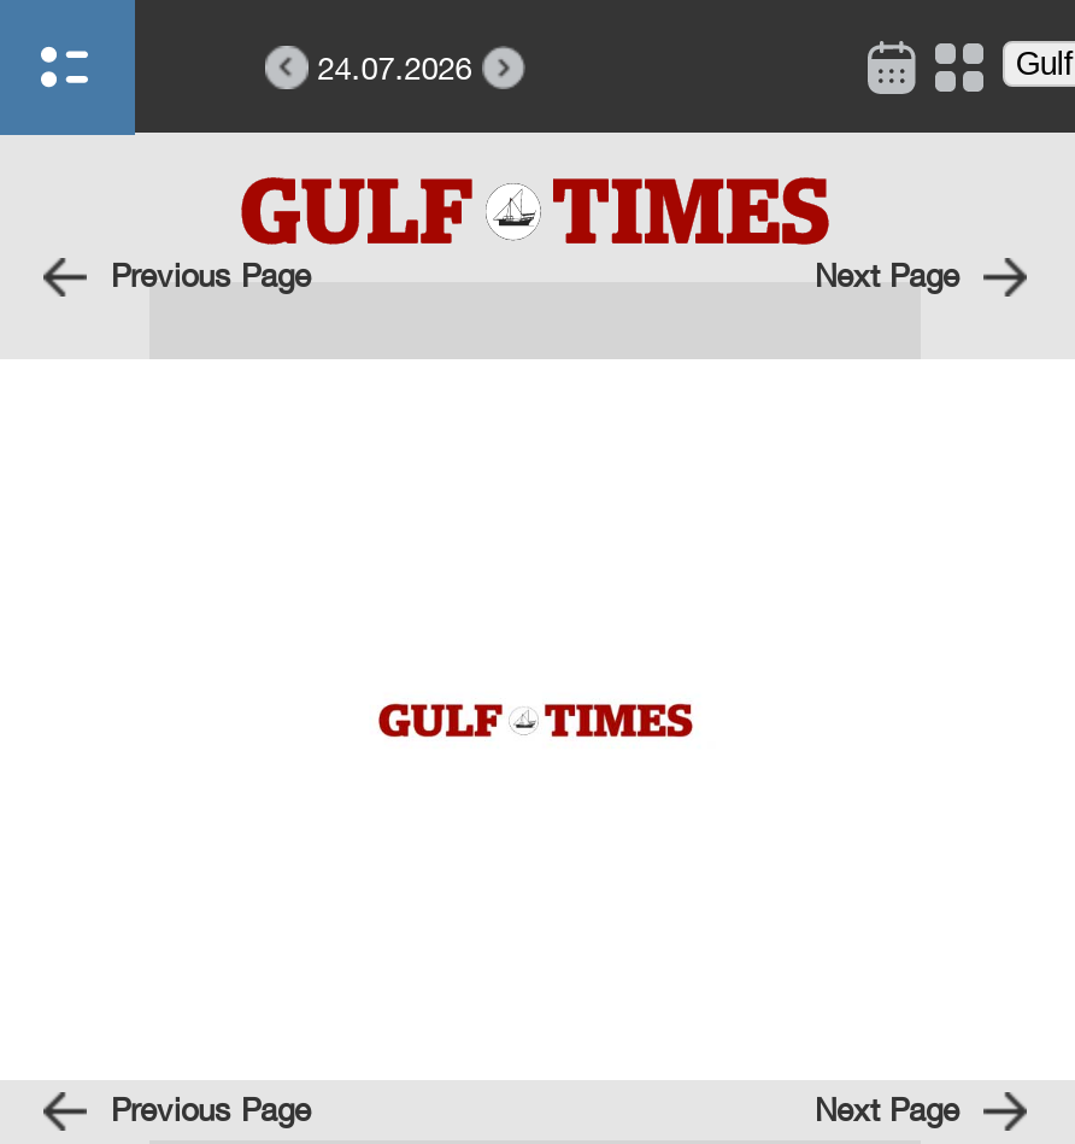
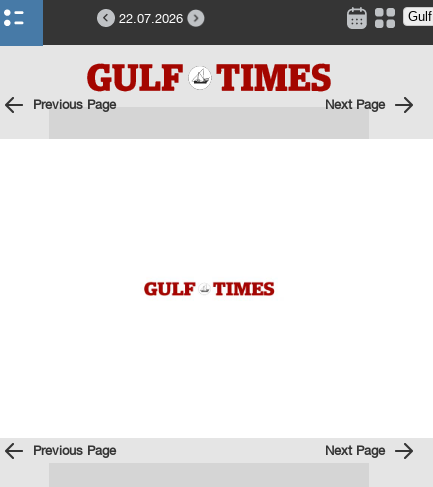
- 24.07.2026
+ 22.07.2026
